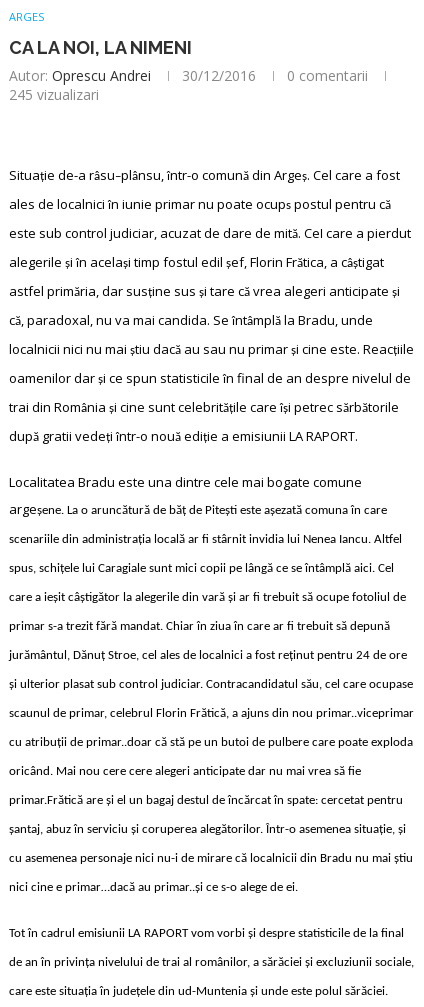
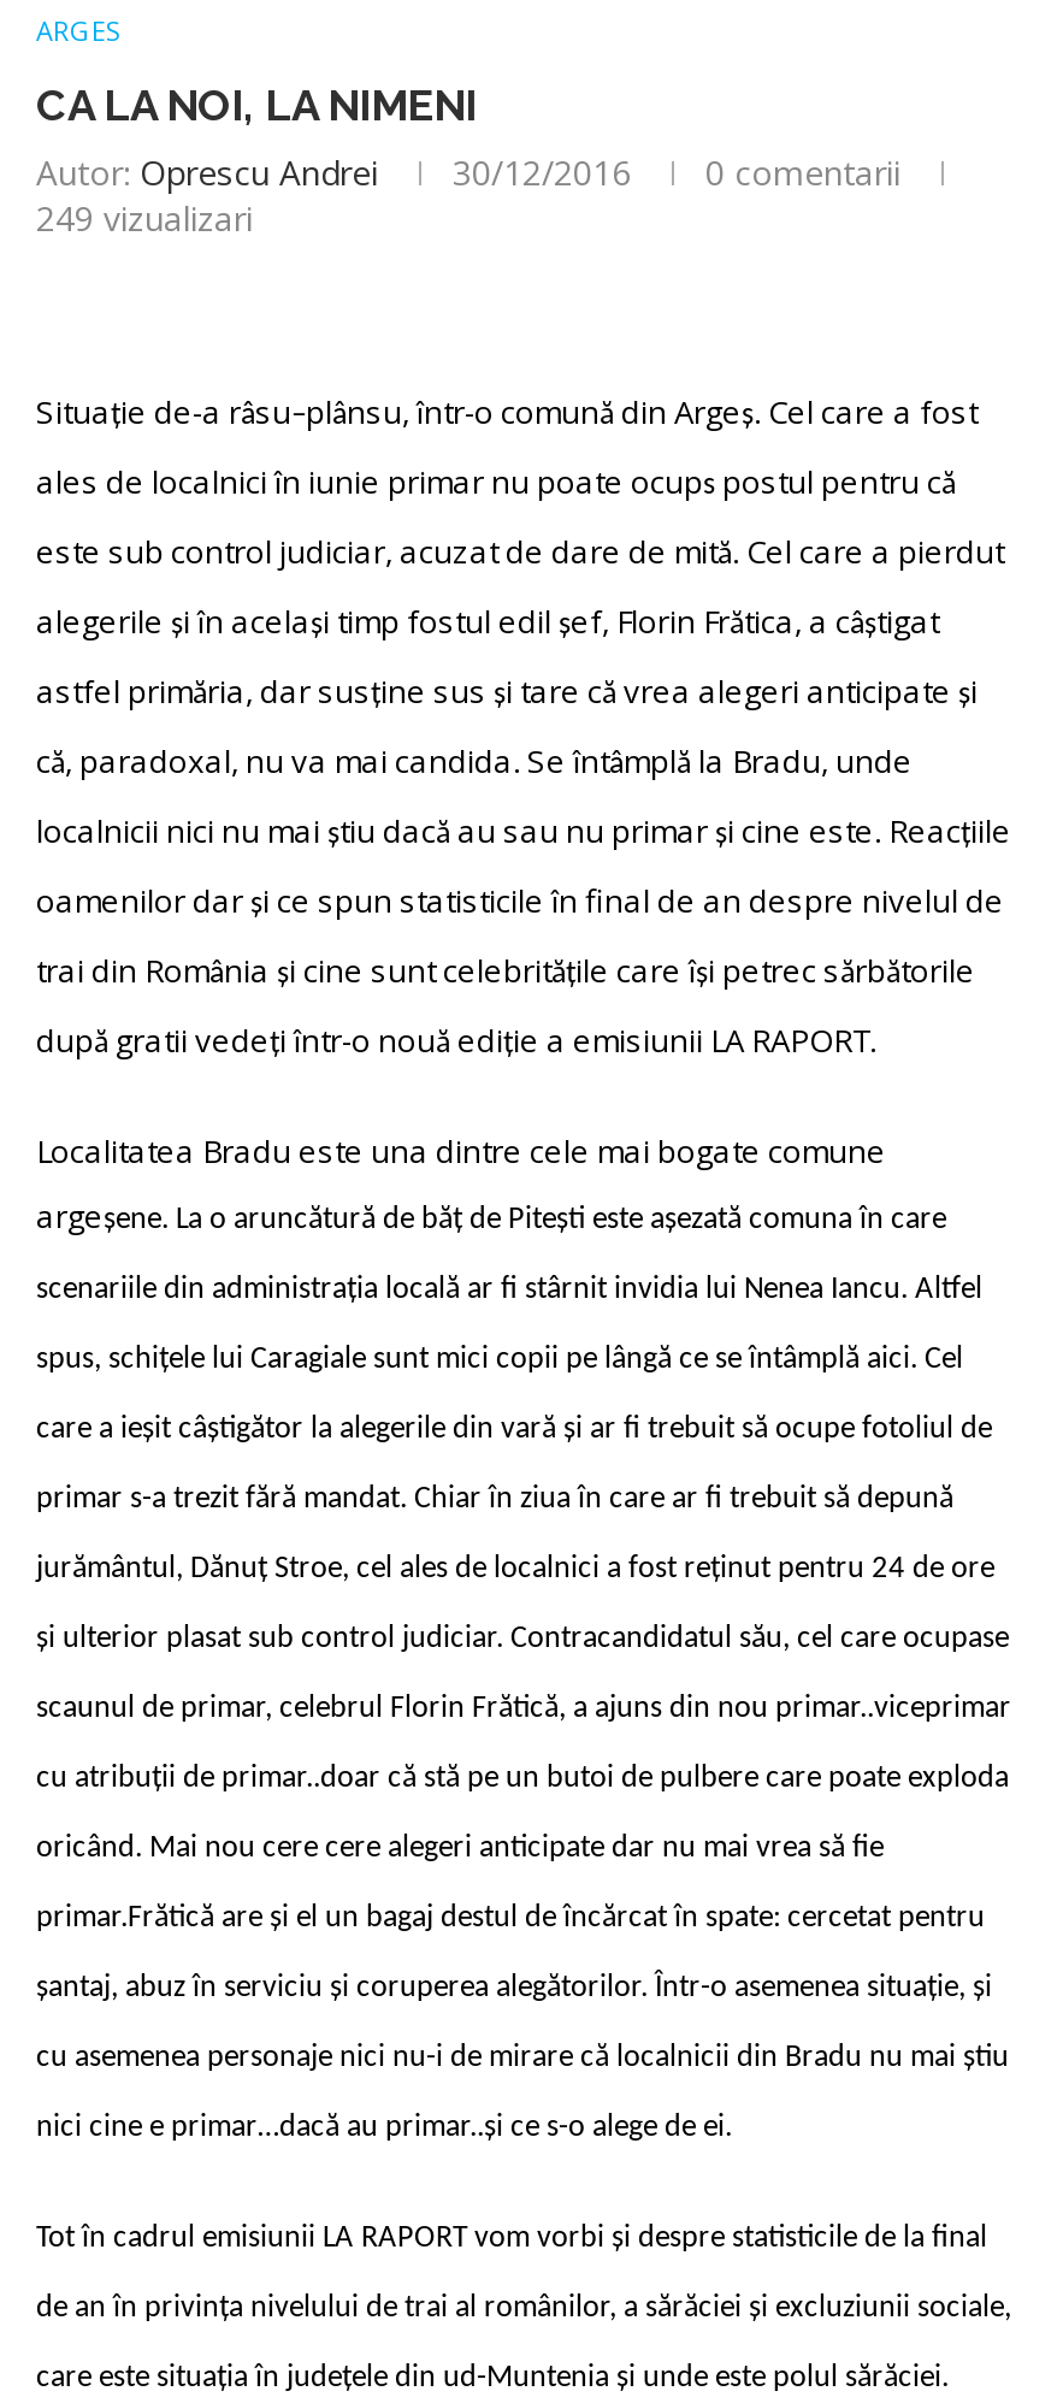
- 245 vizualizari
+ 249 vizualizari
